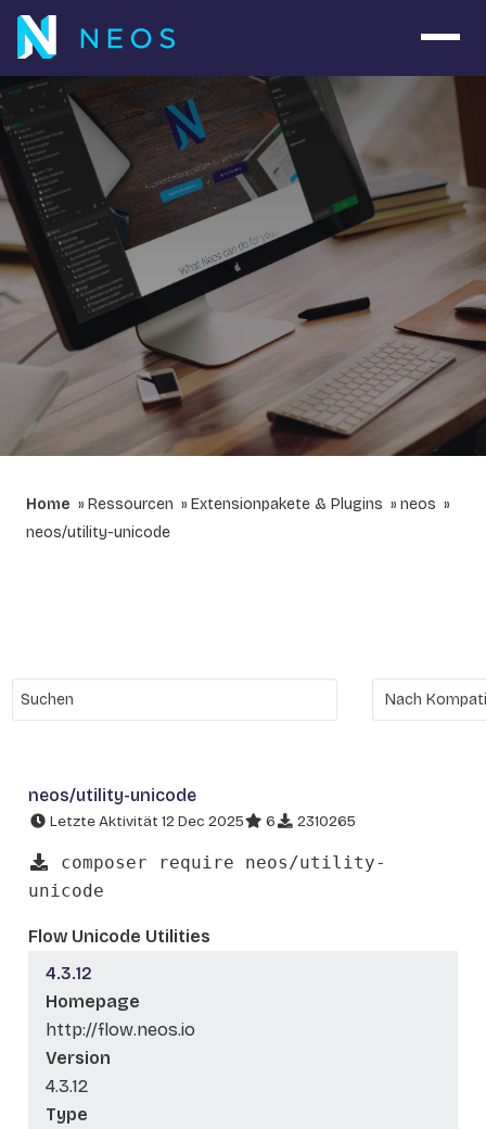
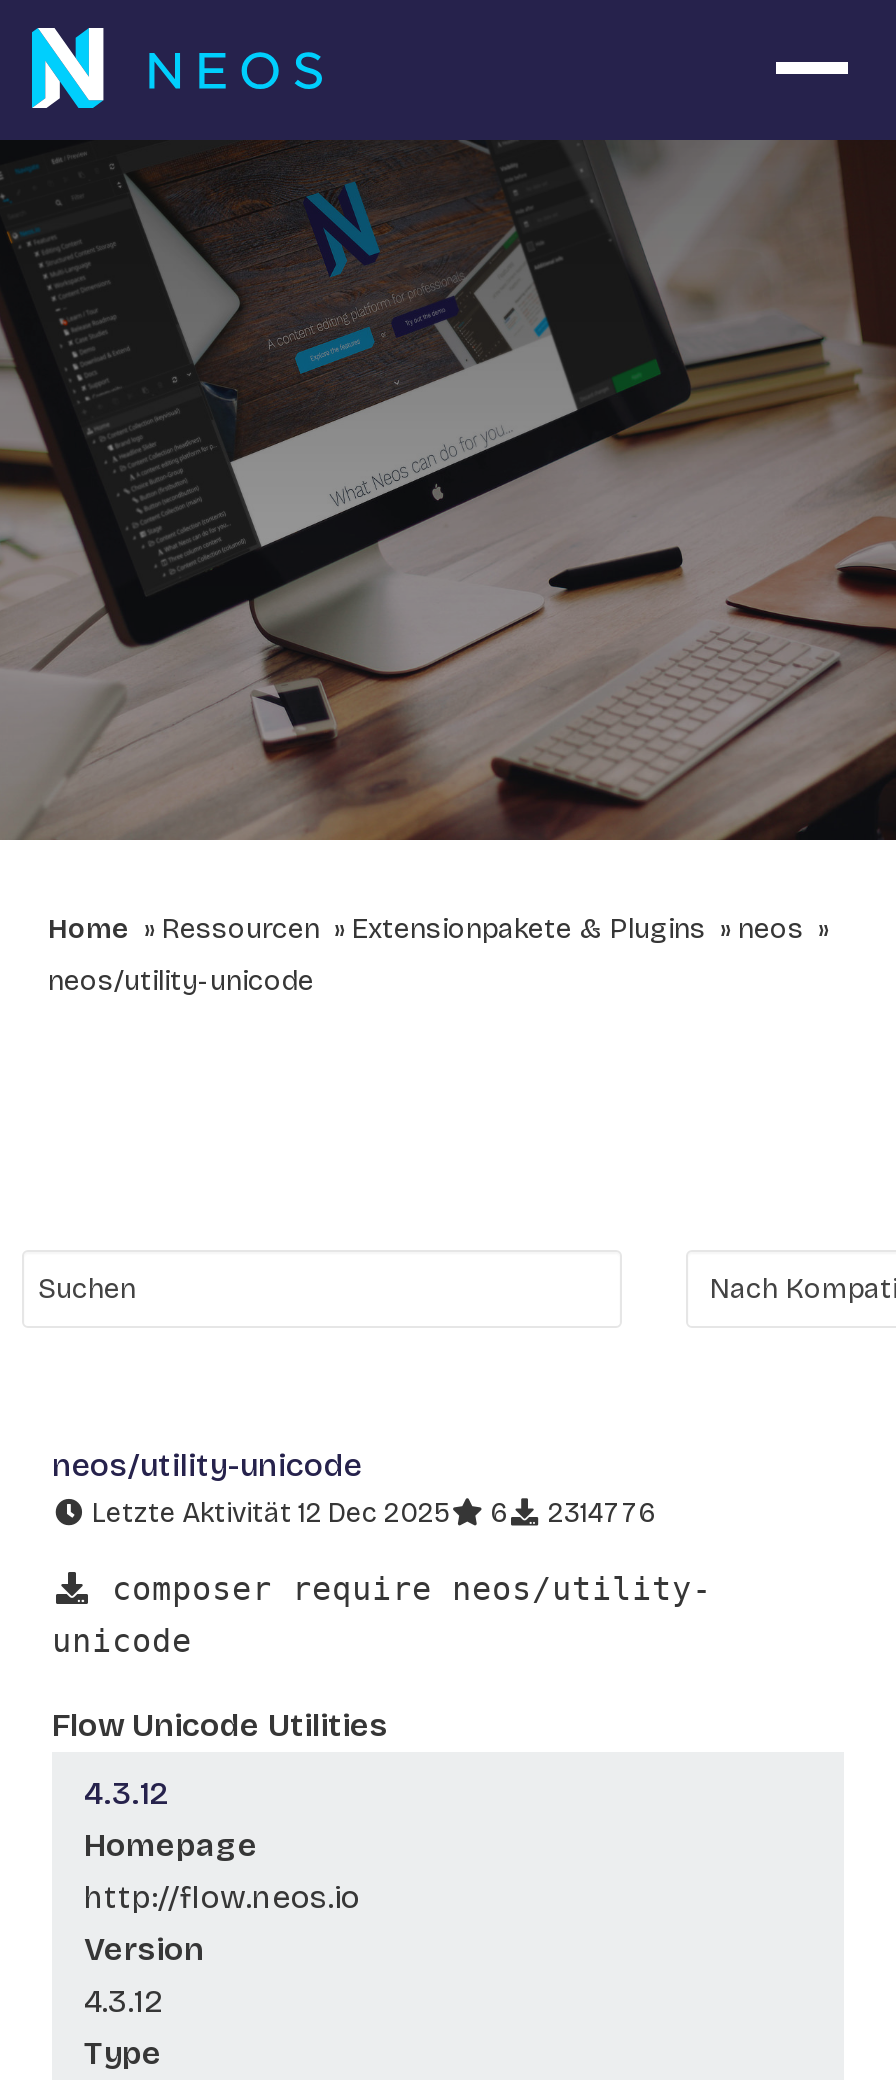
- Letzte Aktivität 12 Dec 2025 6 2310265
+ Letzte Aktivität 12 Dec 2025 6 2314776
